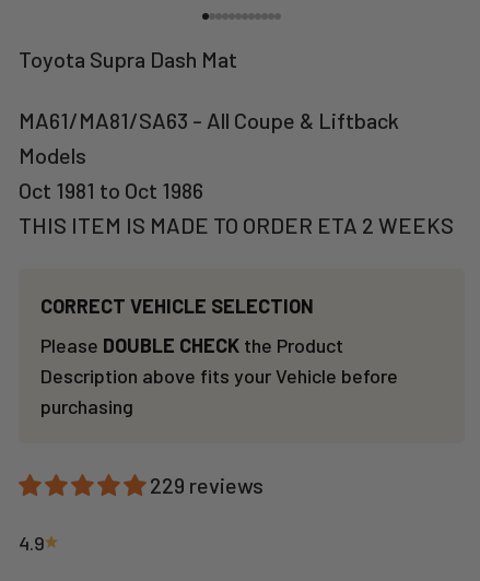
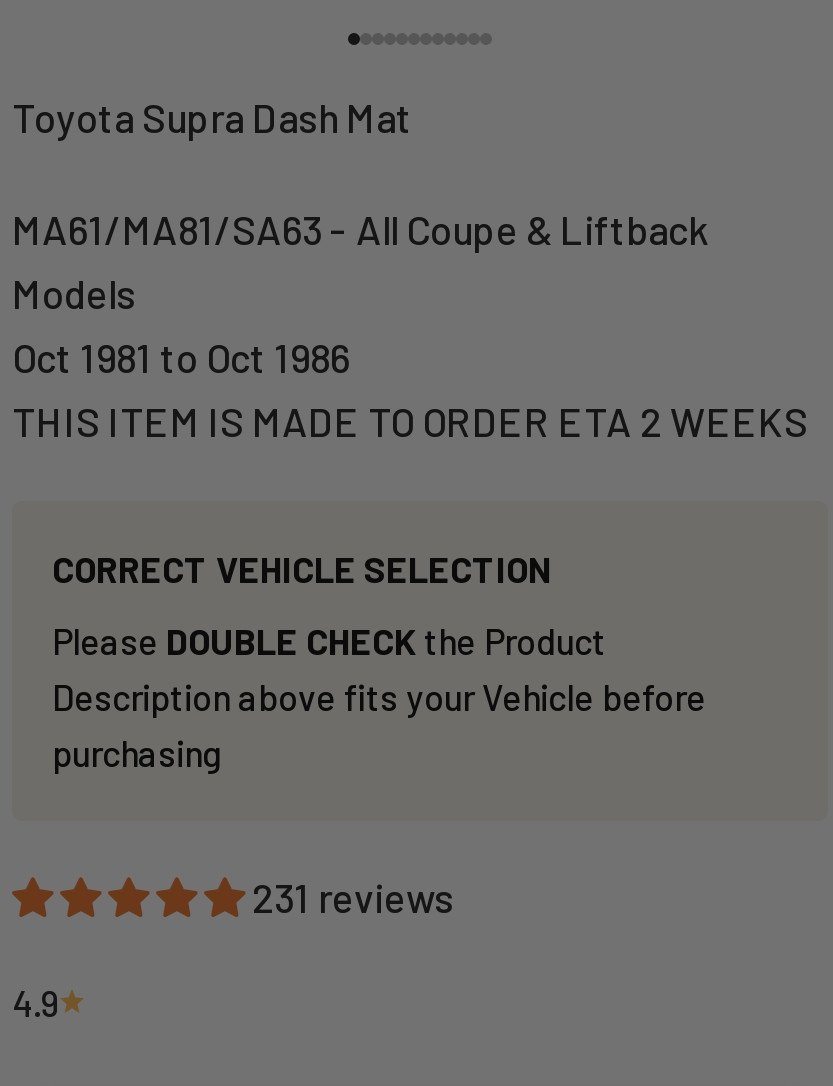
- 229 reviews
+ 231 reviews
